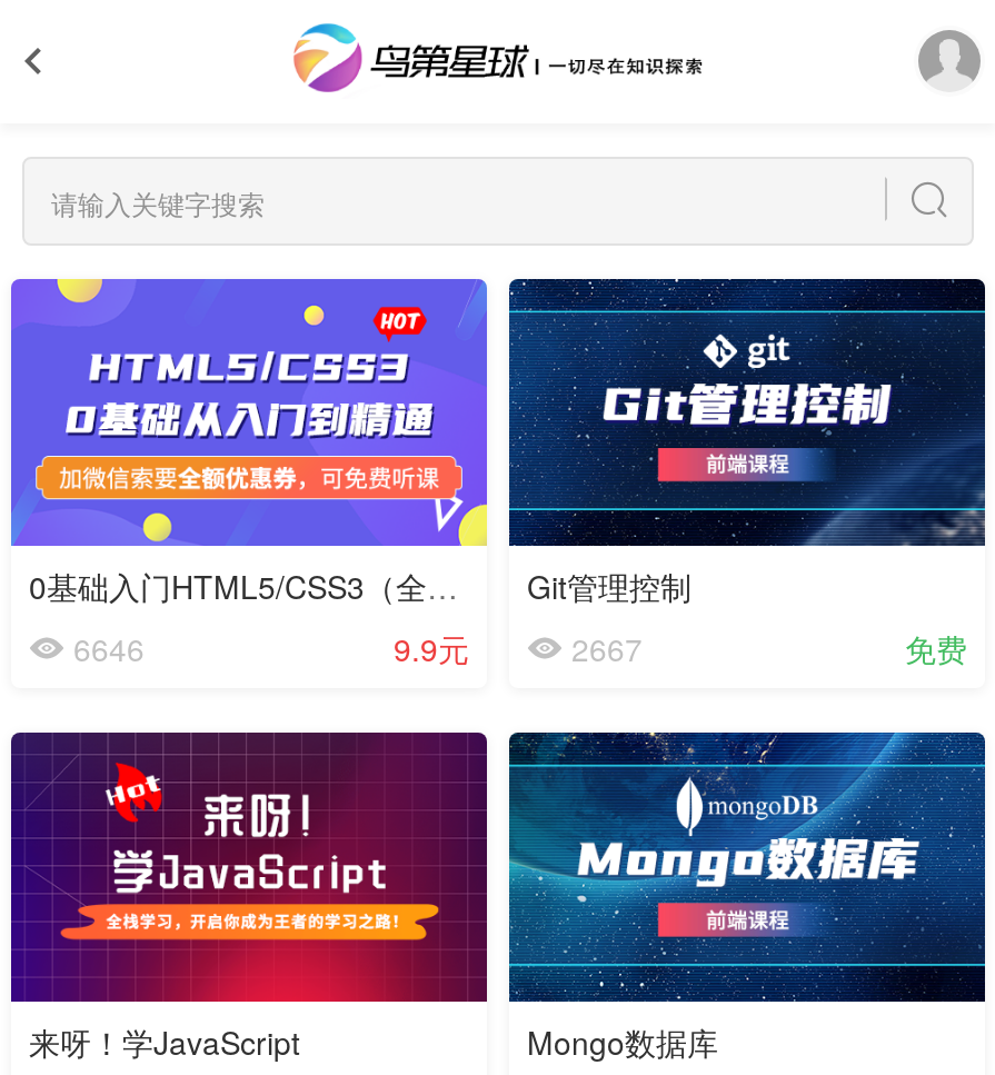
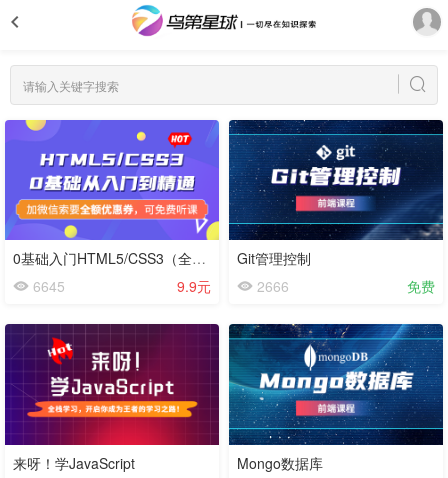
- 6646
+ 6645

- 2667
+ 2666
